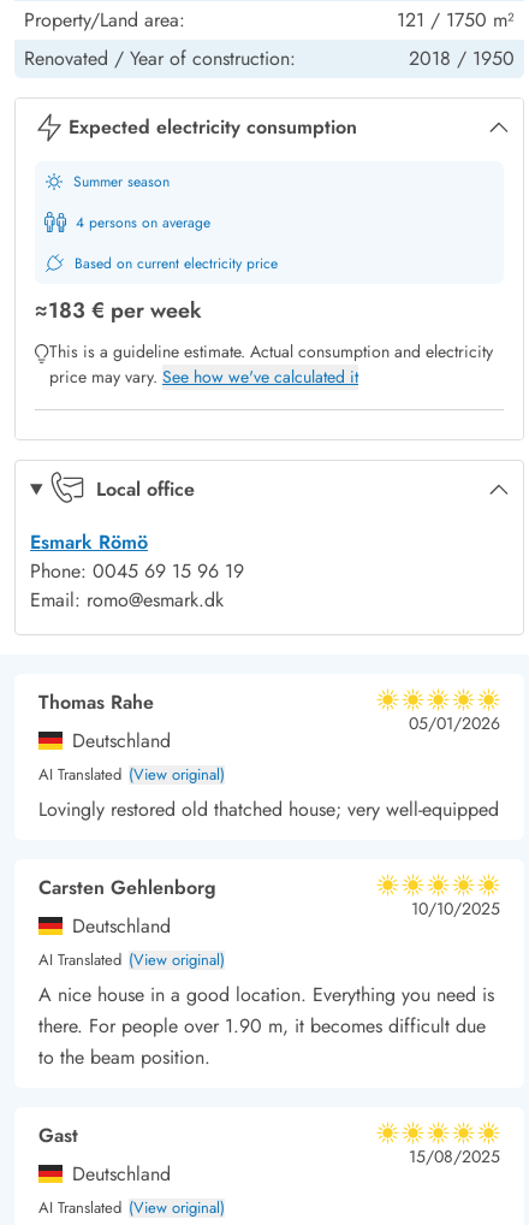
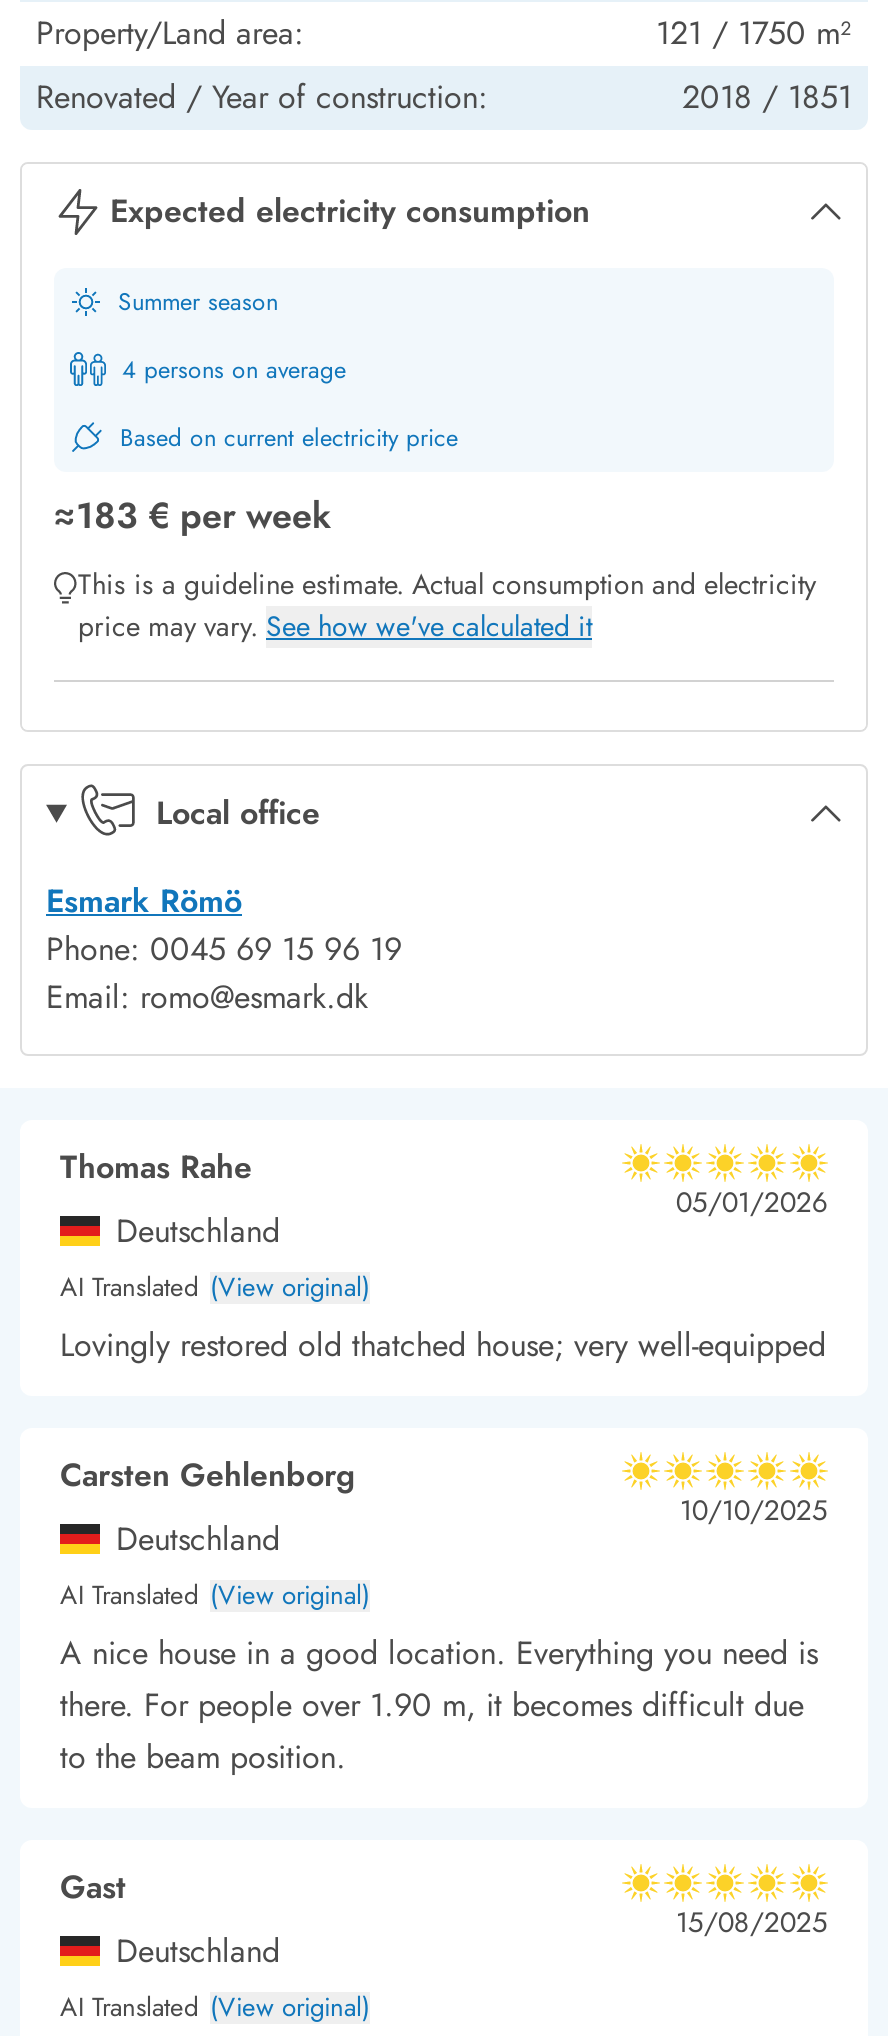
- 2018 / 1950
+ 2018 / 1851
